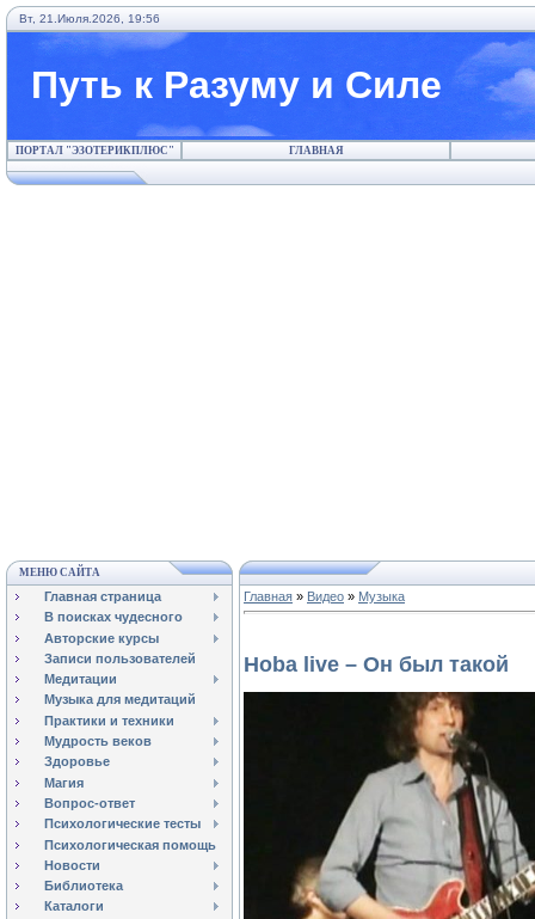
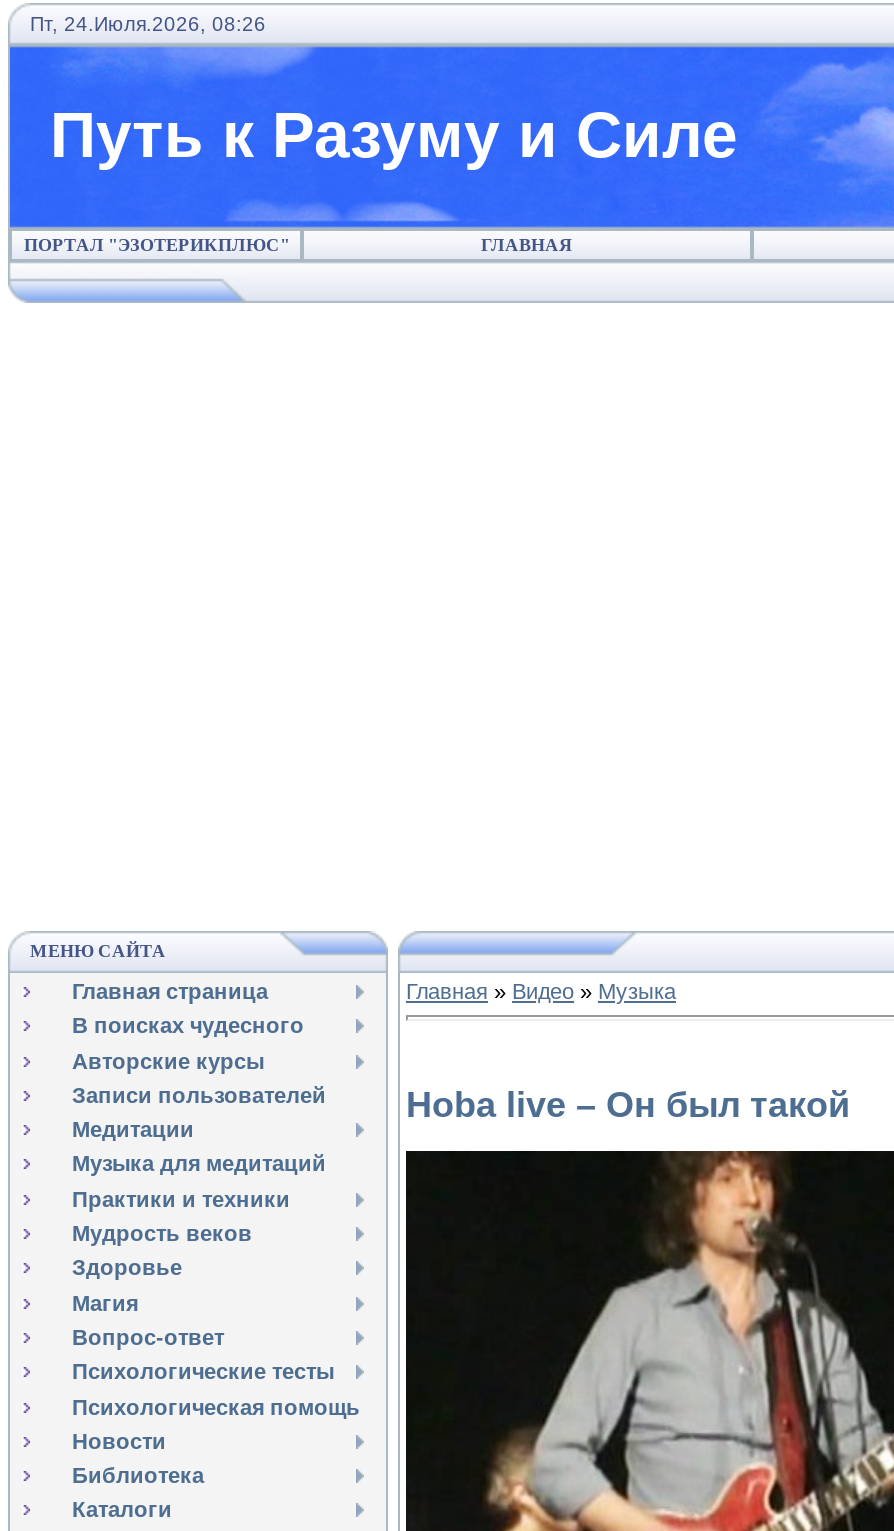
- Вт, 21.Июля.2026, 19:56
+ Пт, 24.Июля.2026, 08:26
